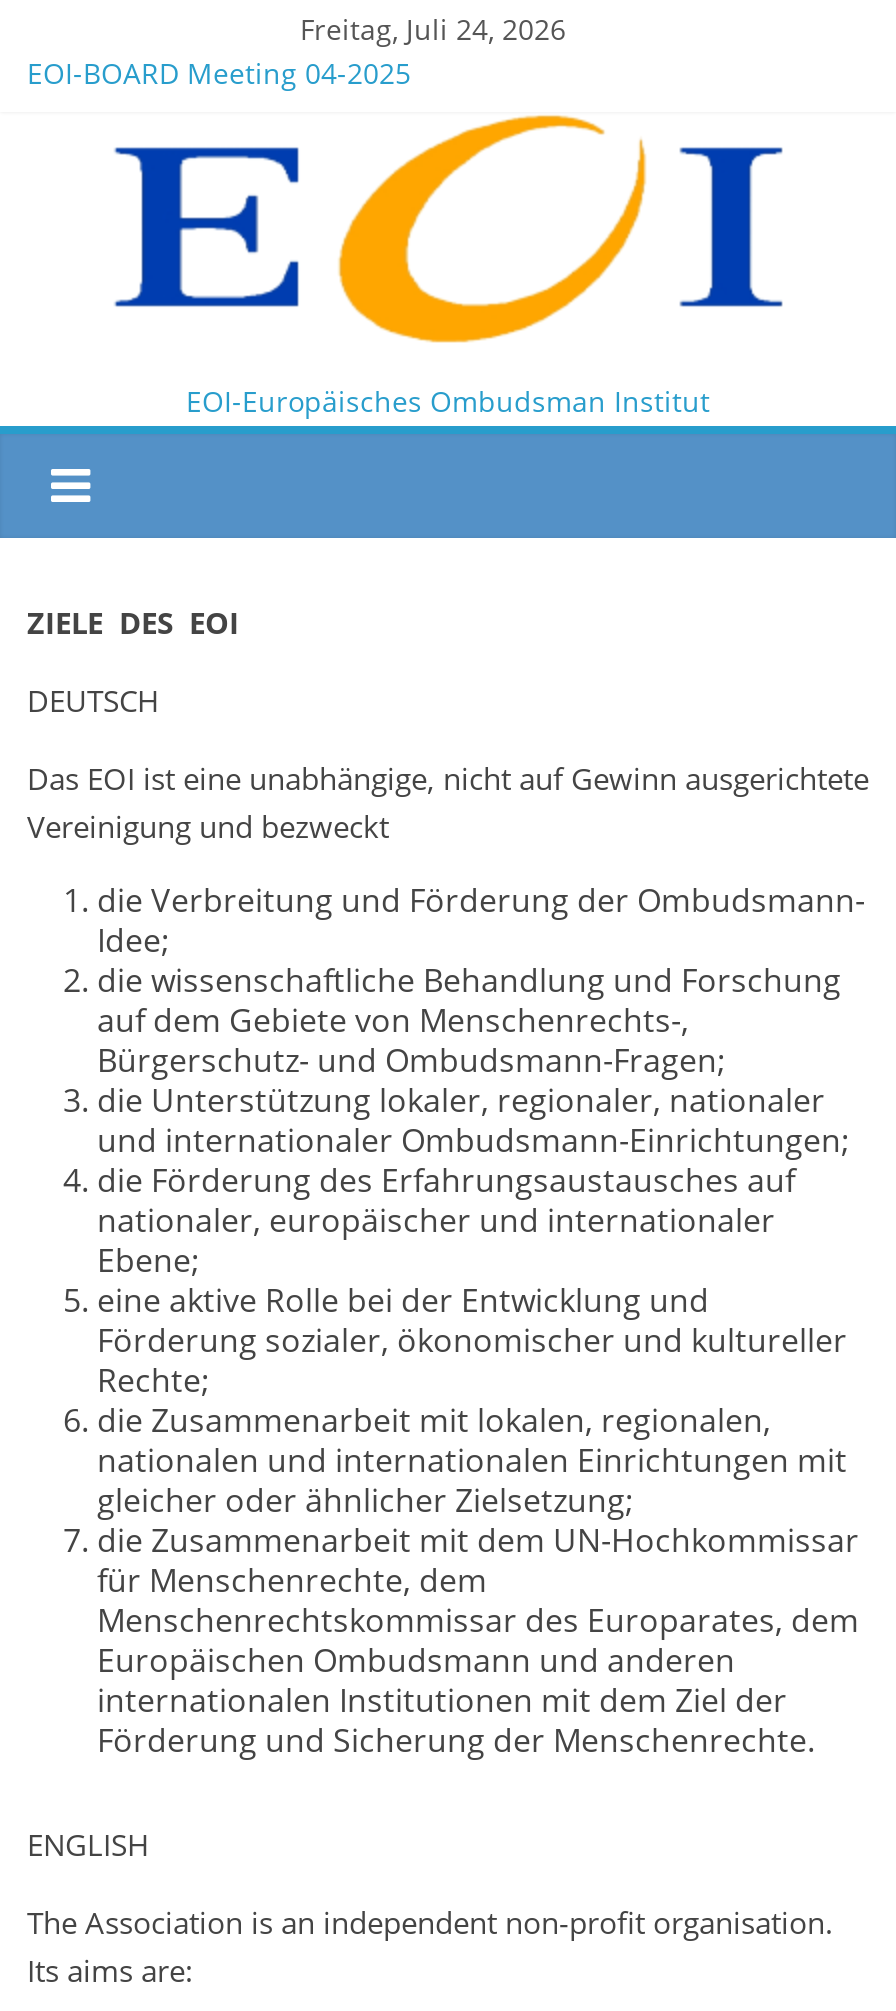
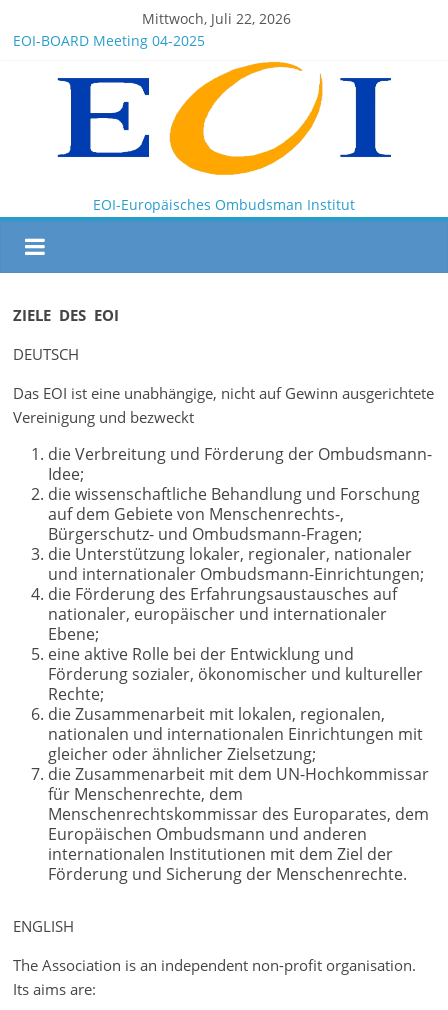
- Freitag, Juli 24, 2026
+ Mittwoch, Juli 22, 2026
